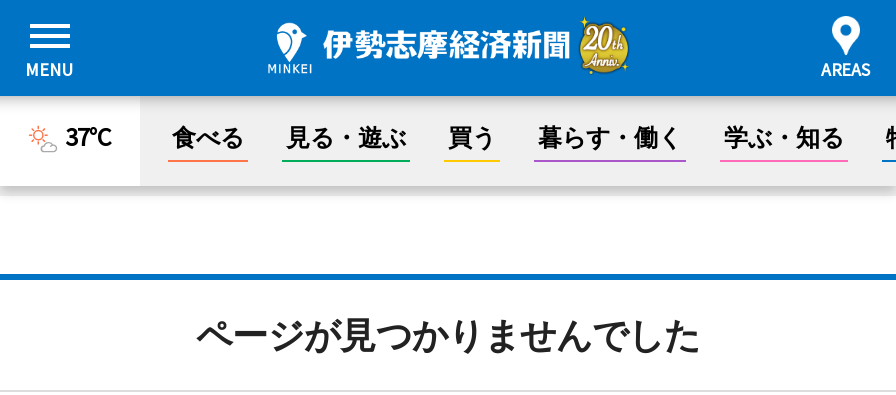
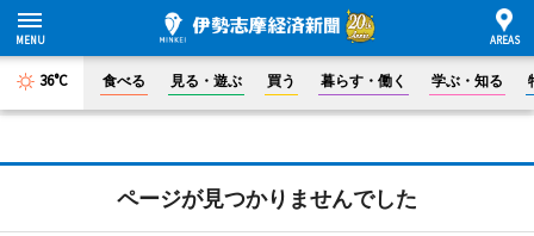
- 37°C
+ 36°C
